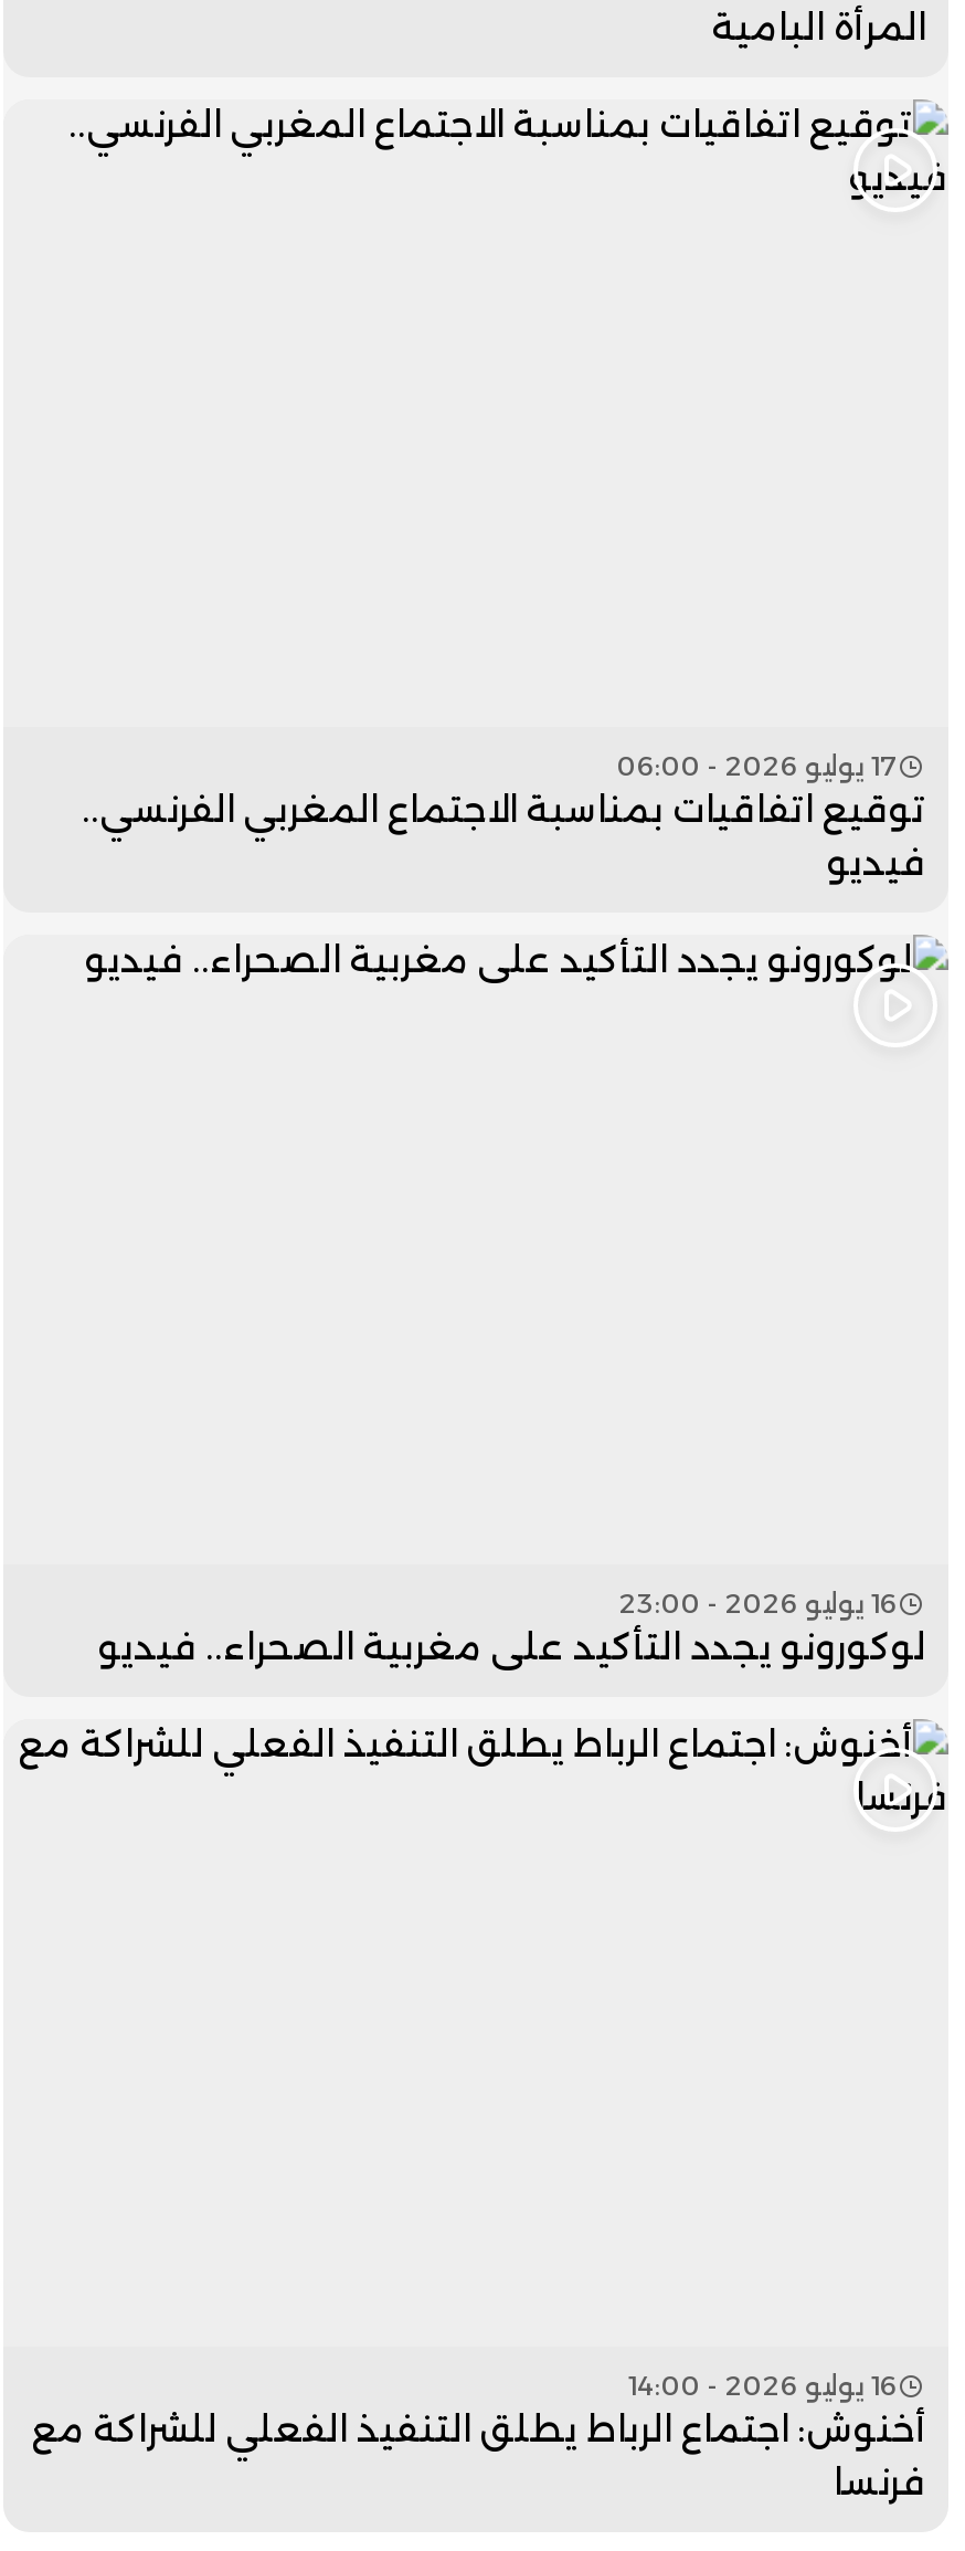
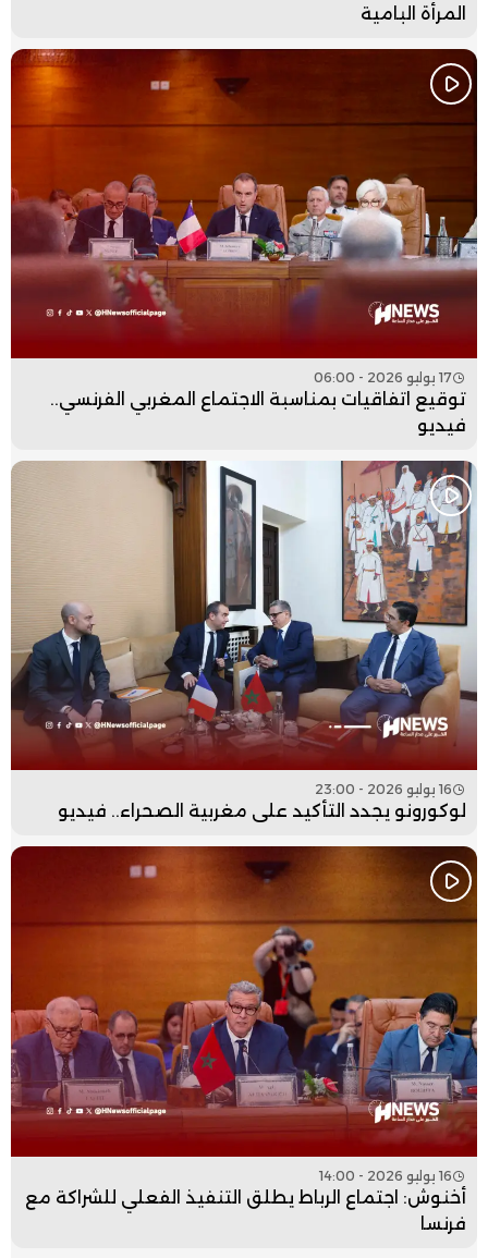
+ [image]

+ [image]

+ [image]
